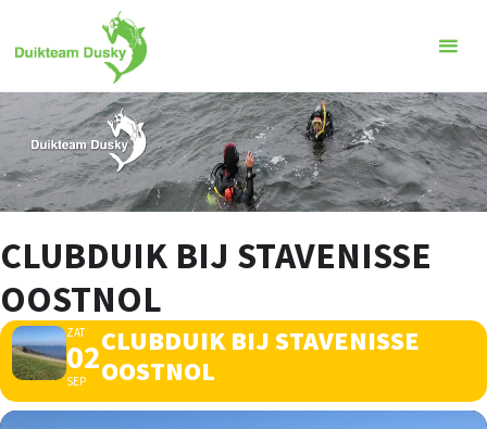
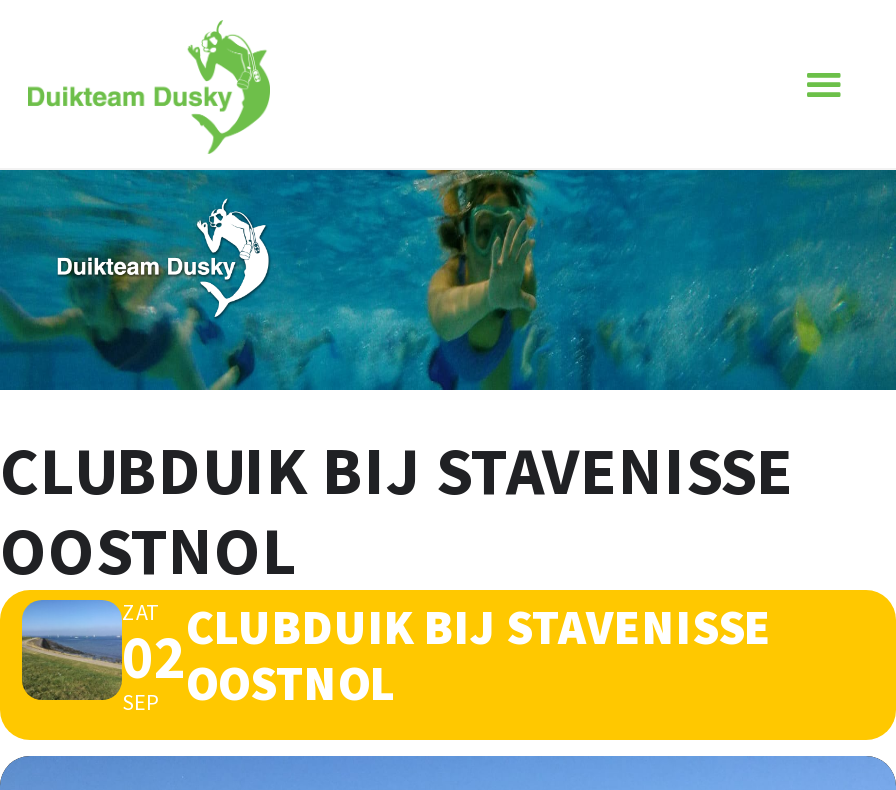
- [image]
+ [image]
